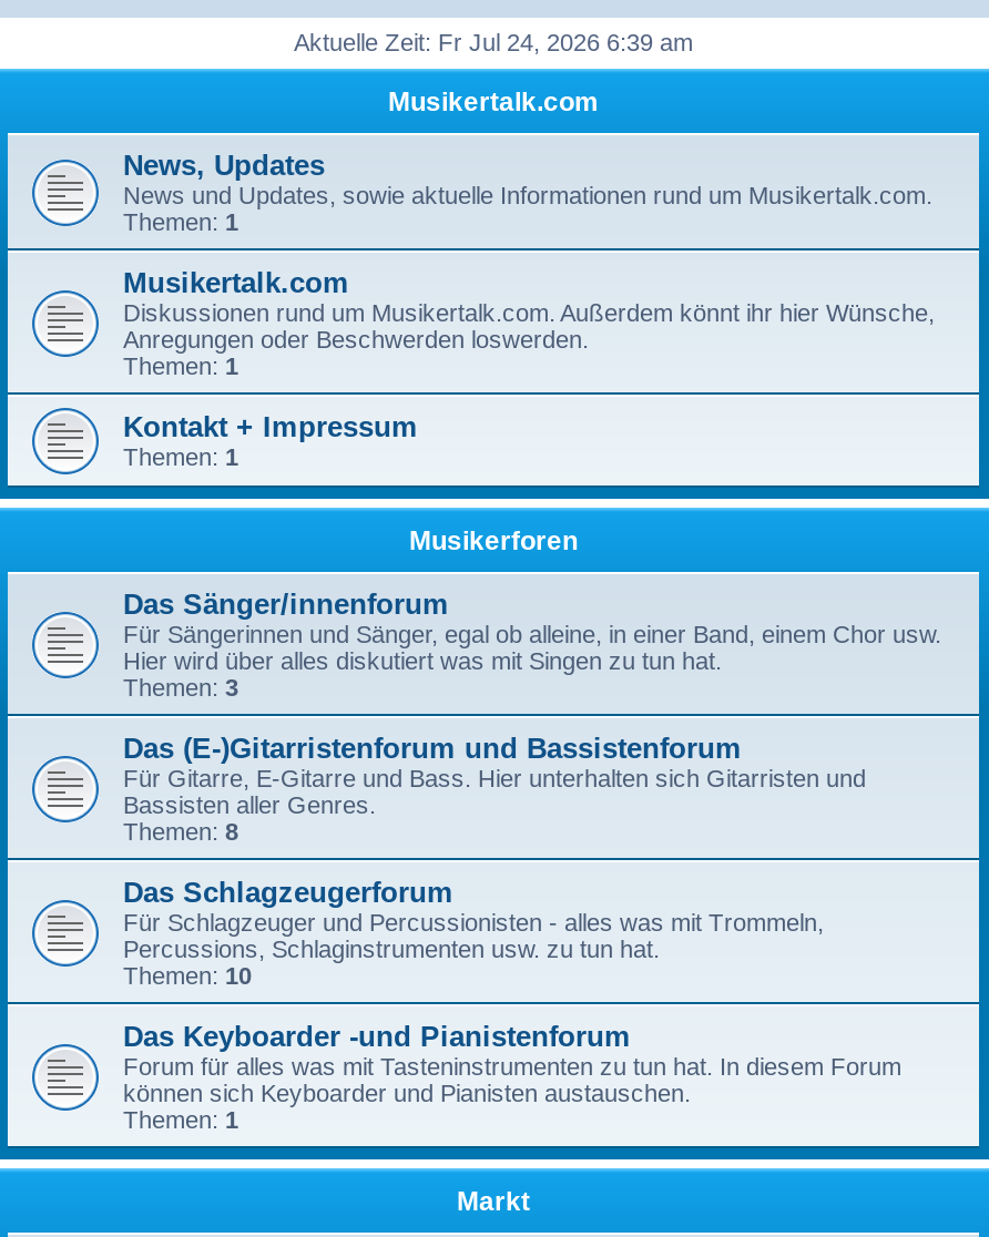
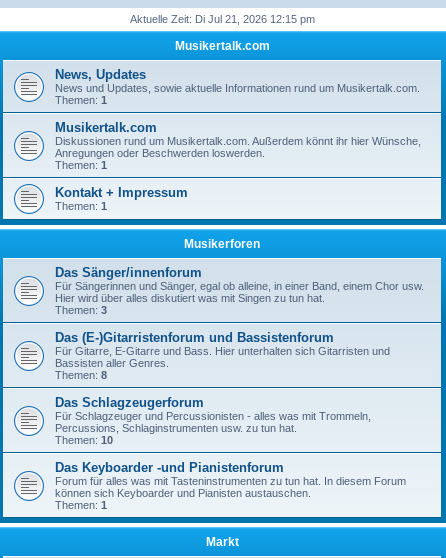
- Aktuelle Zeit: Fr Jul 24, 2026 6:39 am
+ Aktuelle Zeit: Di Jul 21, 2026 12:15 pm
